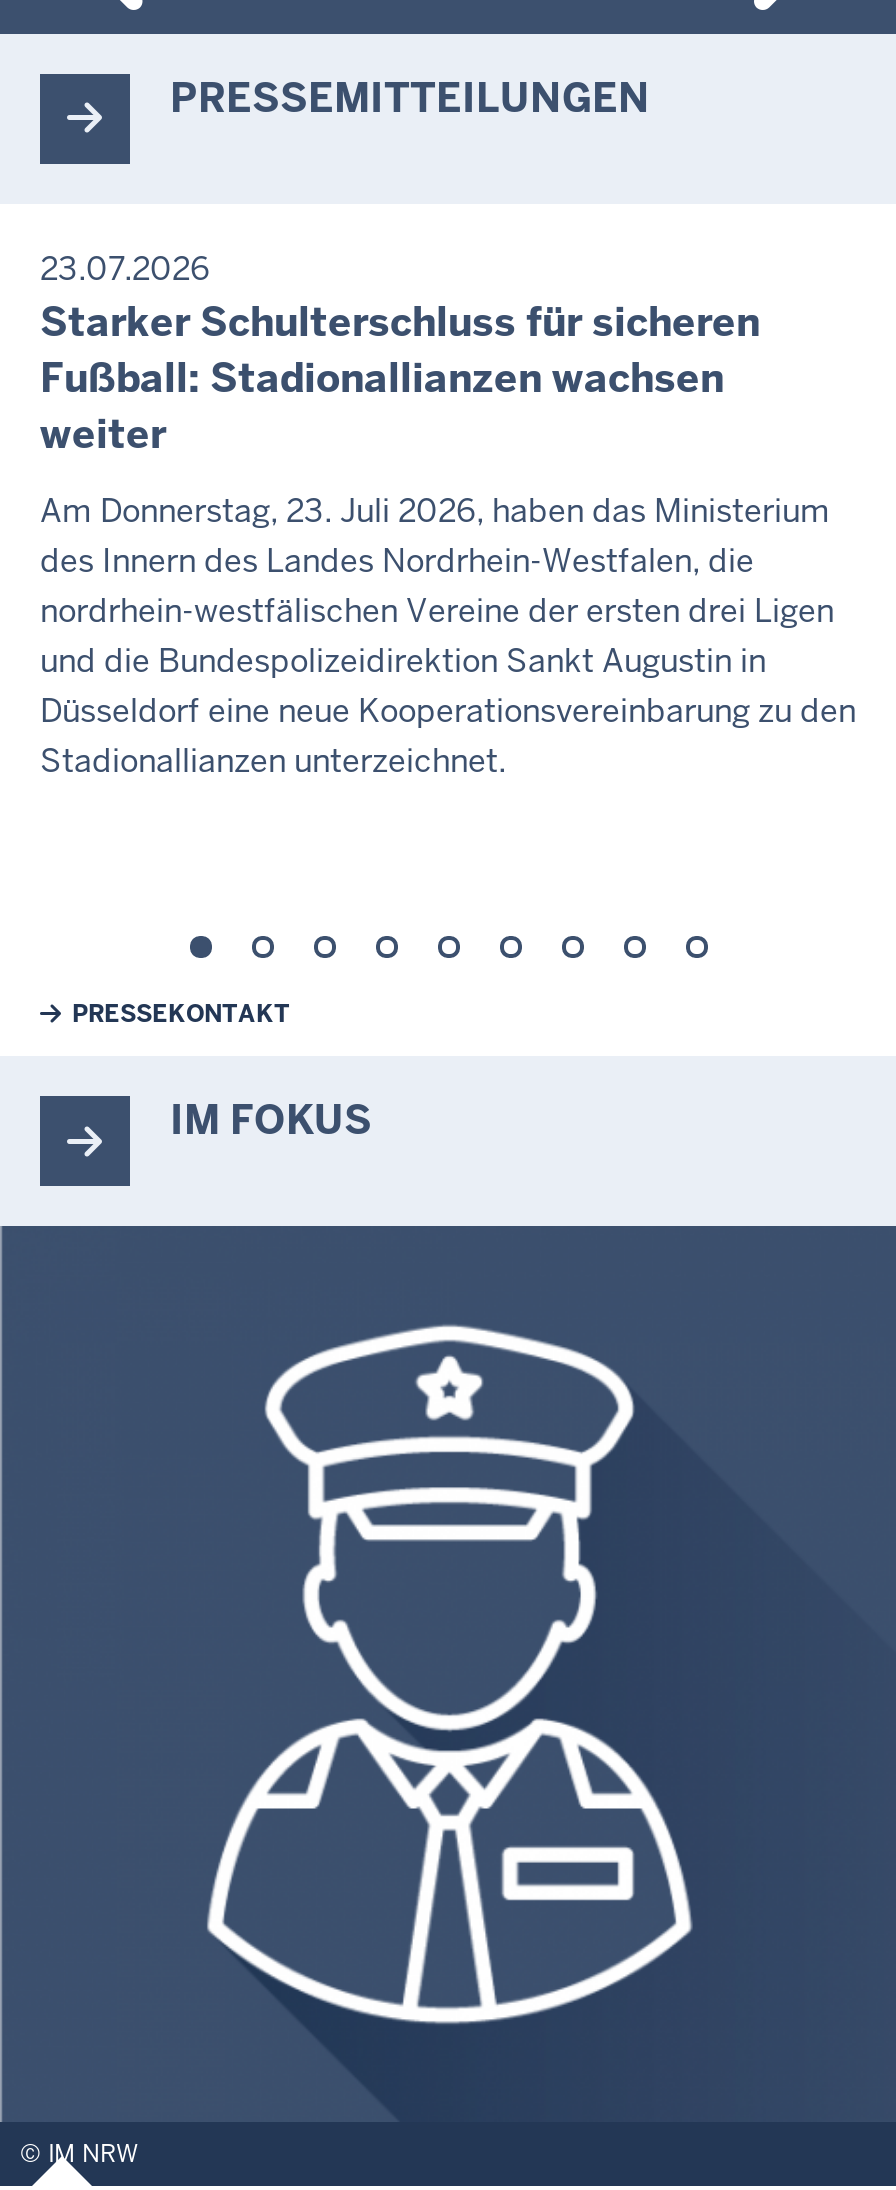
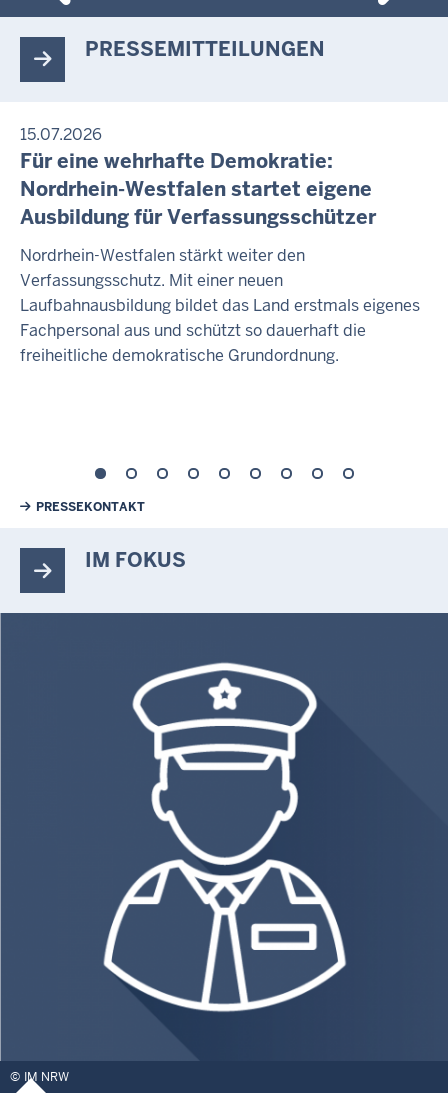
- 23.07.2026
- Starker Schulterschluss für sicheren
- Fußball: Stadionallianzen wachsen
- weiter
+ 15.07.2026
+ Für eine wehrhafte Demokratie:
+ Nordrhein-Westfalen startet eigene
+ Ausbildung für Verfassungsschützer

- Am Donnerstag, 23. Juli 2026, haben das Ministerium
- des Innern des Landes Nordrhein-Westfalen, die
- nordrhein-westfälischen Vereine der ersten drei Ligen
- und die Bundespolizeidirektion Sankt Augustin in
- Düsseldorf eine neue Kooperationsvereinbarung zu den
- Stadionallianzen unterzeichnet.
+ Nordrhein-Westfalen stärkt weiter den
+ Verfassungsschutz. Mit einer neuen
+ Laufbahnausbildung bildet das Land erstmals eigenes
+ Fachpersonal aus und schützt so dauerhaft die
+ freiheitliche demokratische Grundordnung.
